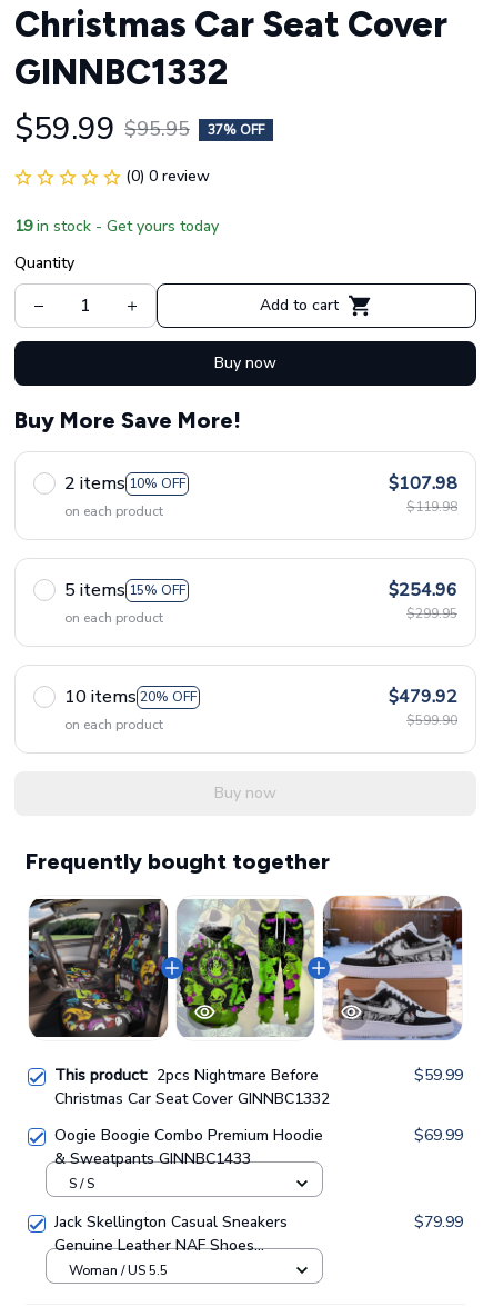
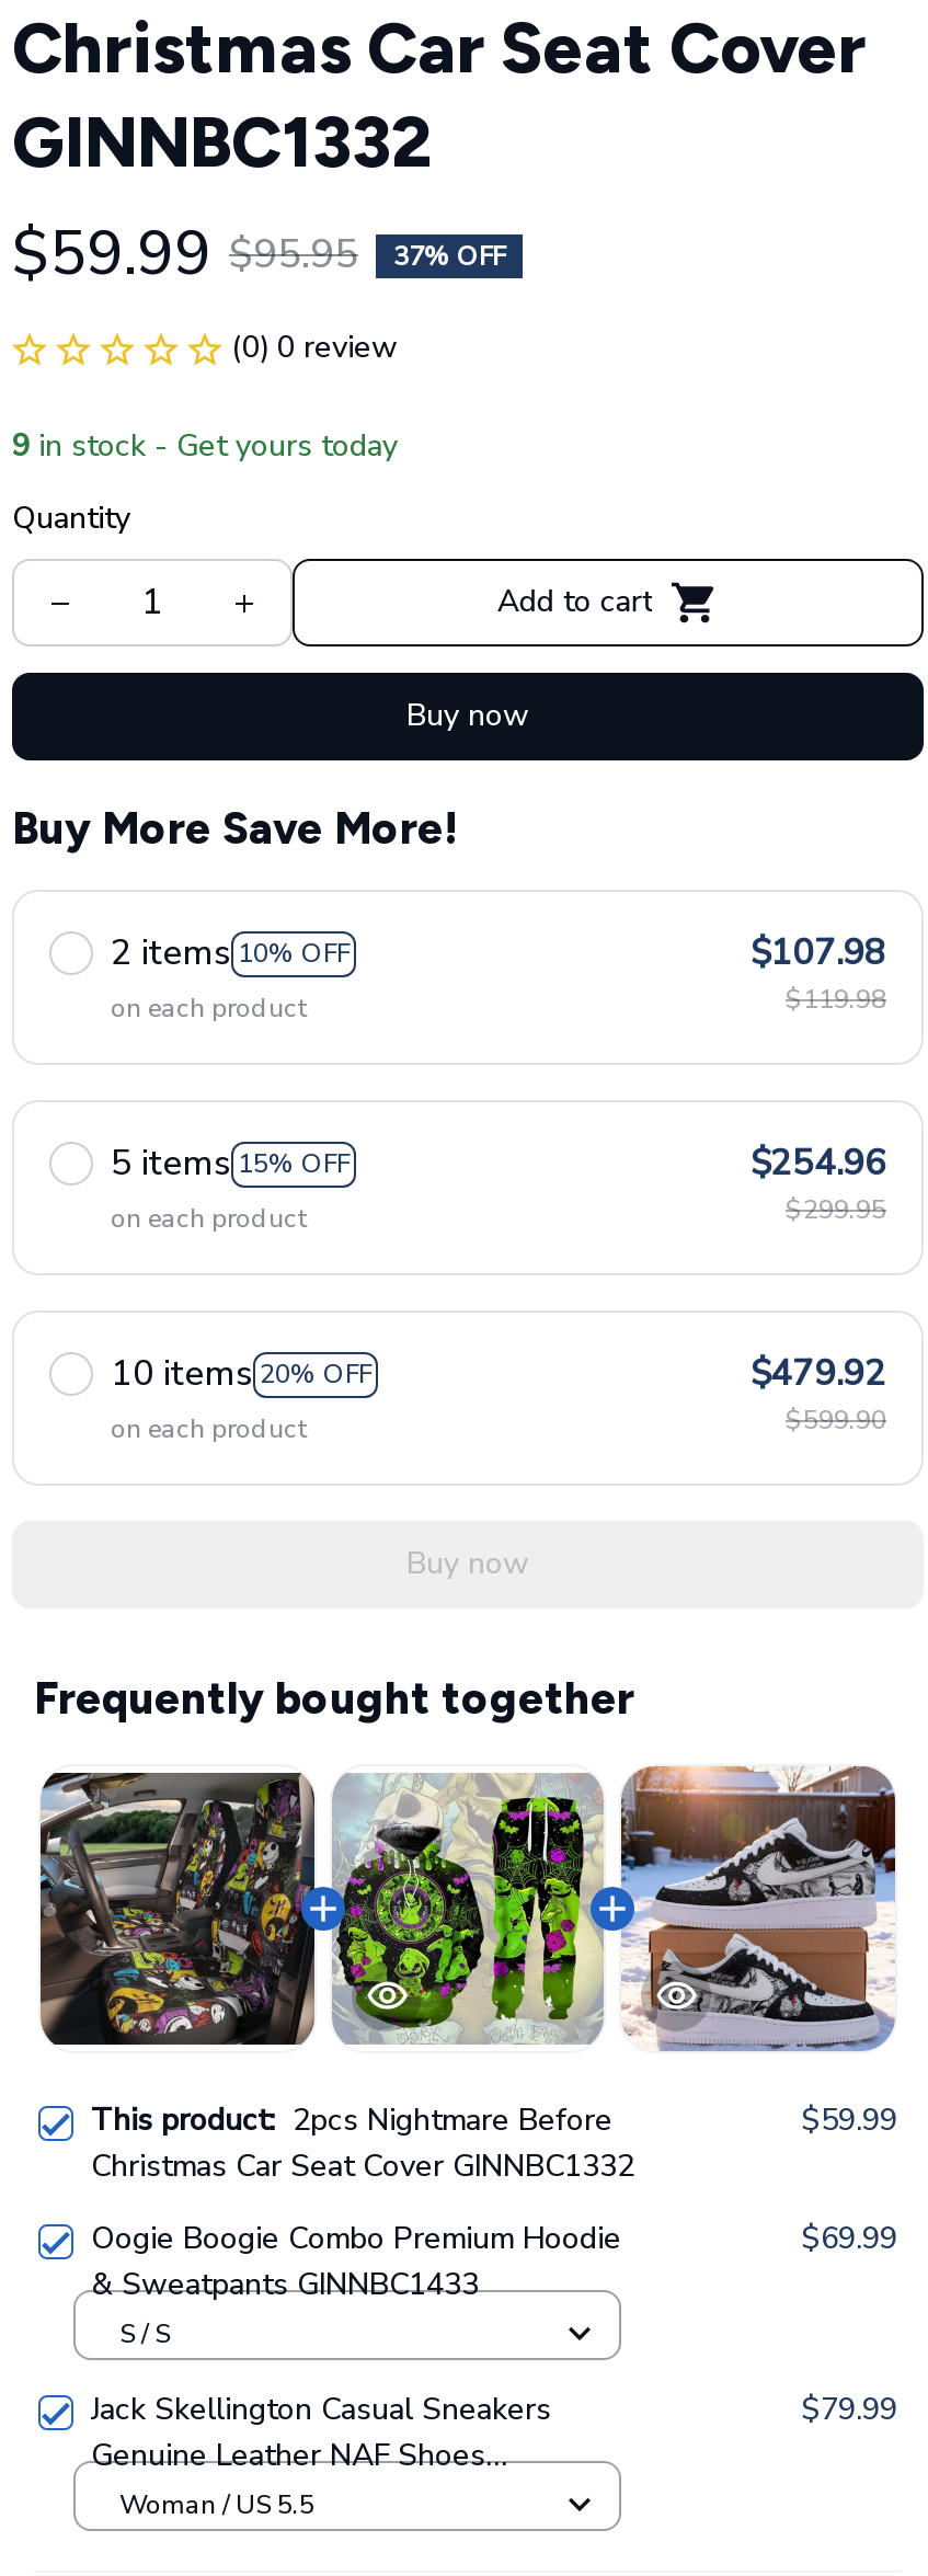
- 19 in stock - Get yours today
+ 9 in stock - Get yours today
